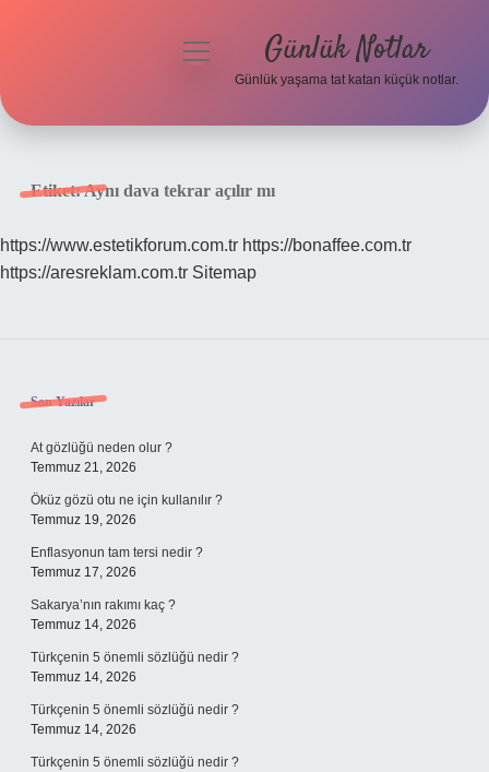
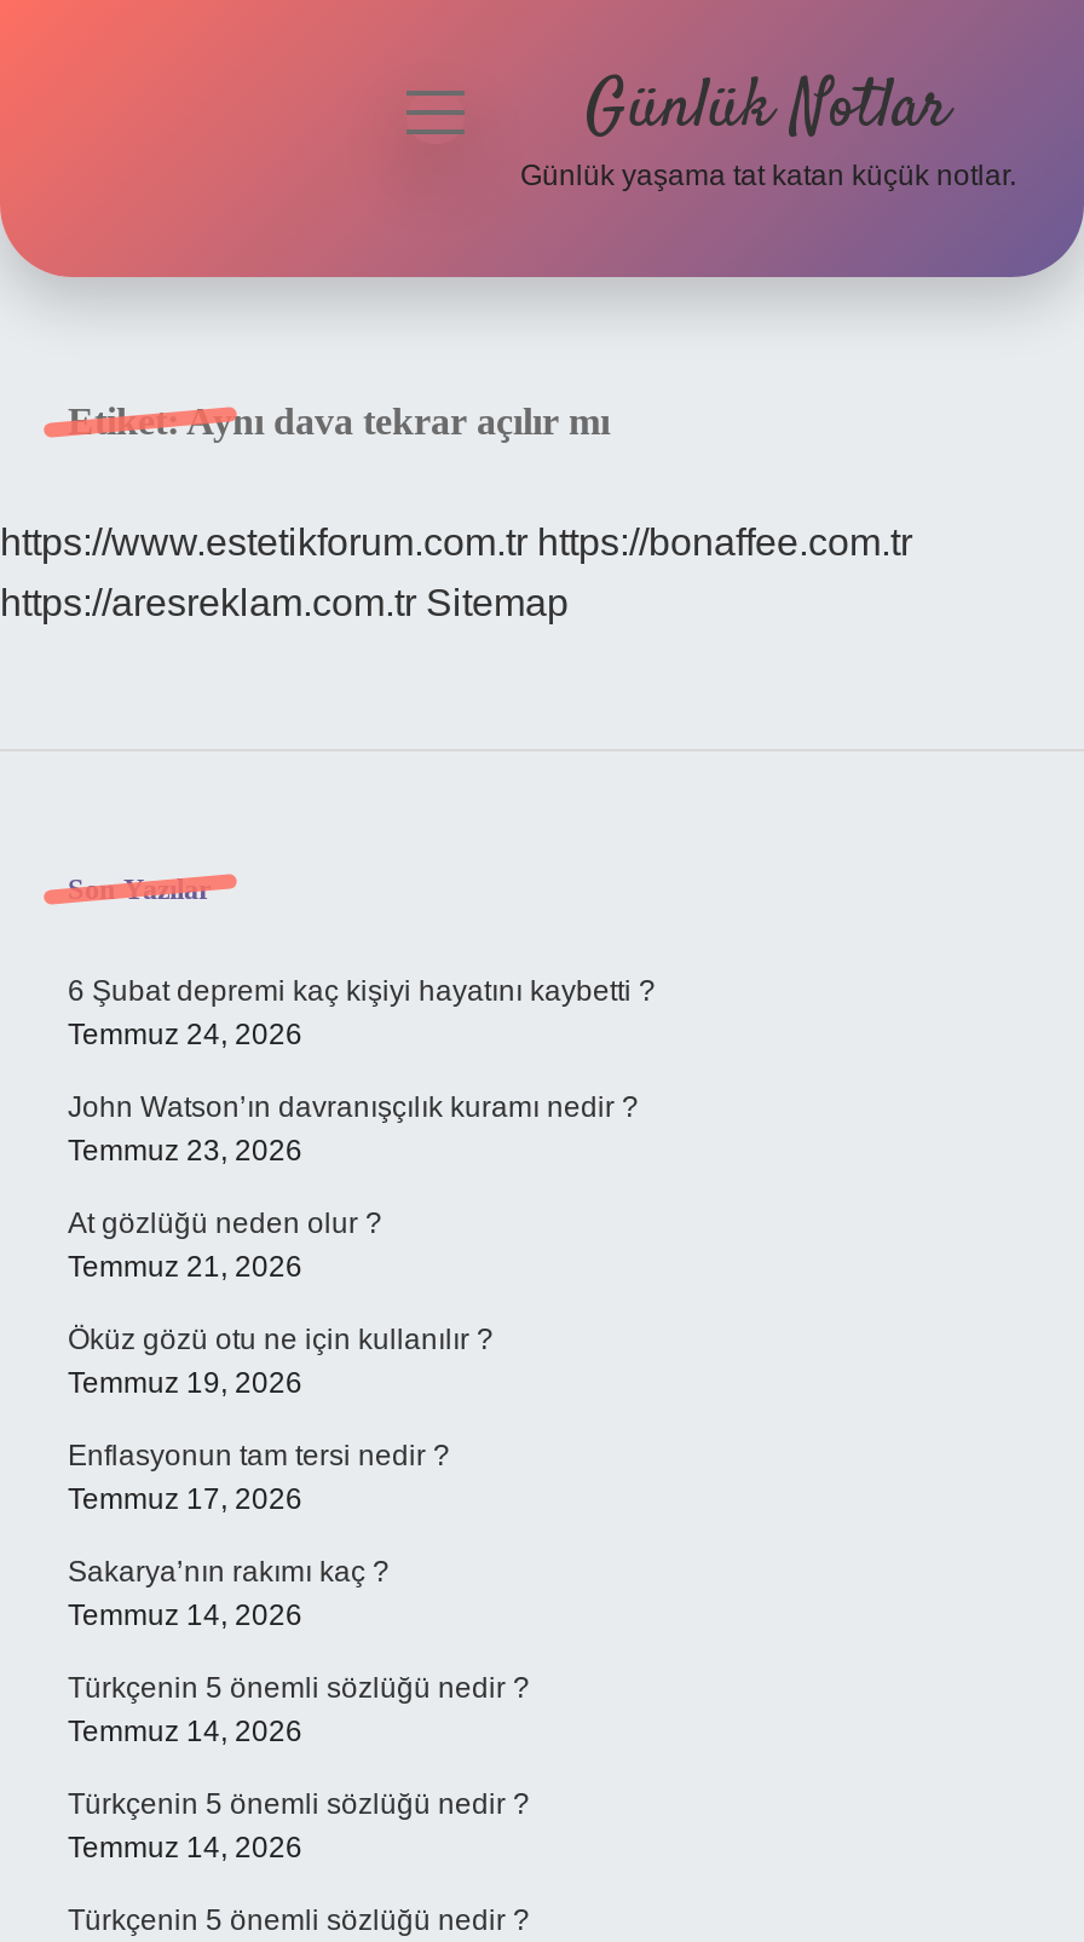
+ 6 Şubat depremi kaç kişiyi hayatını kaybetti ?
+ Temmuz 24, 2026
+ John Watson’ın davranışçılık kuramı nedir ?
+ Temmuz 23, 2026
